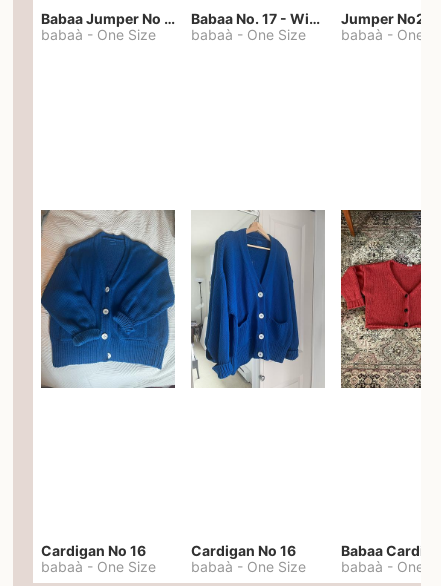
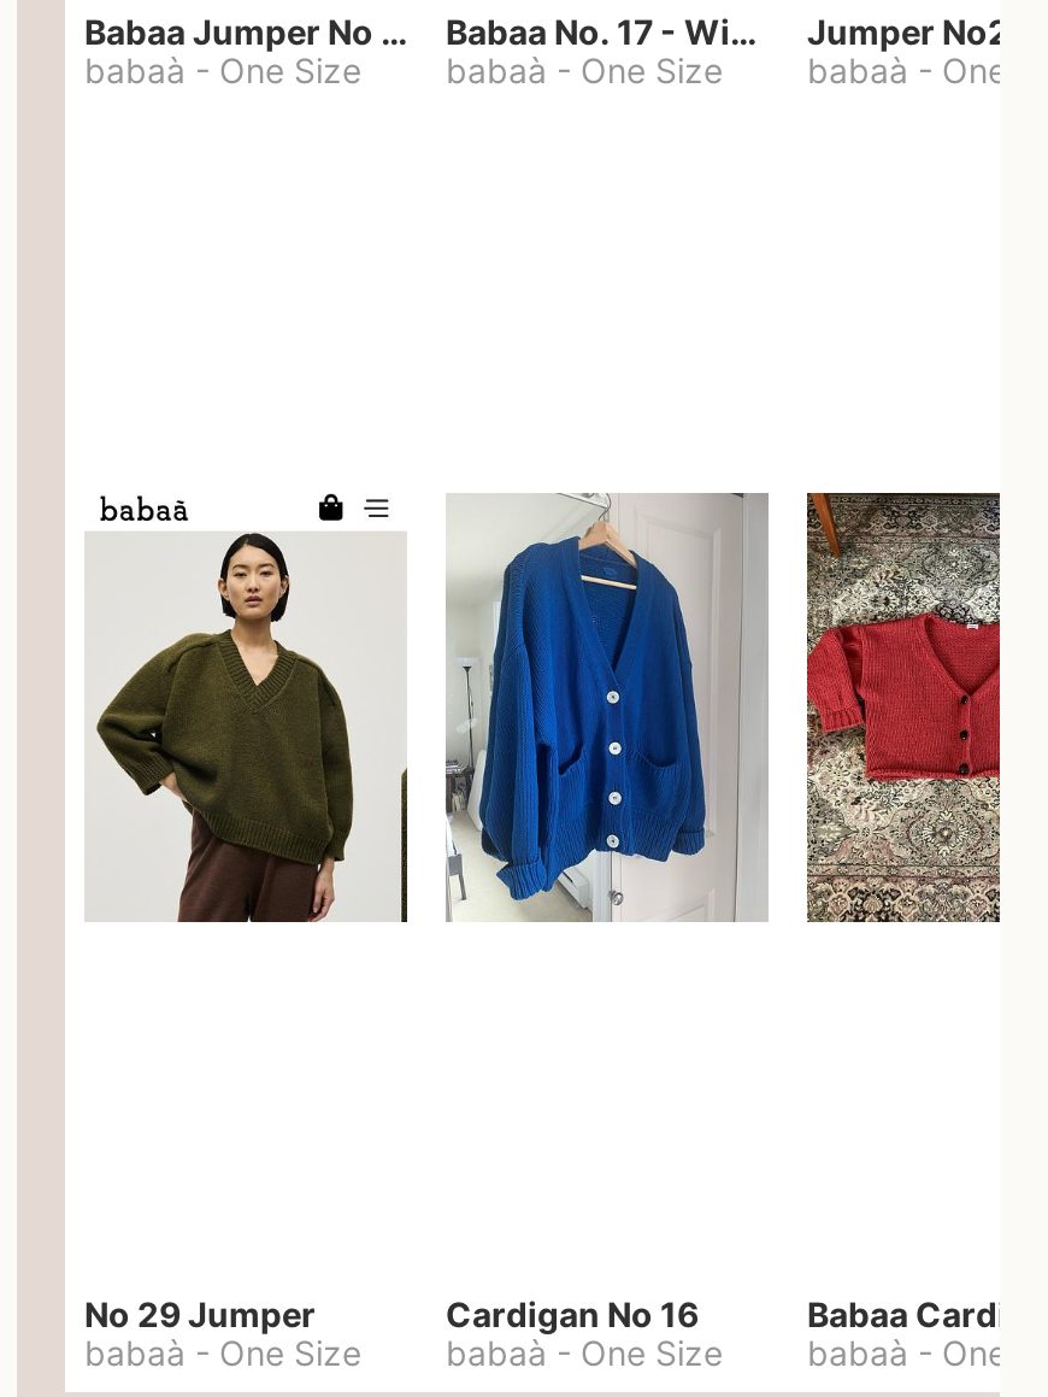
- [image]
+ [image]

- Cardigan No 16
+ No 29 Jumper
